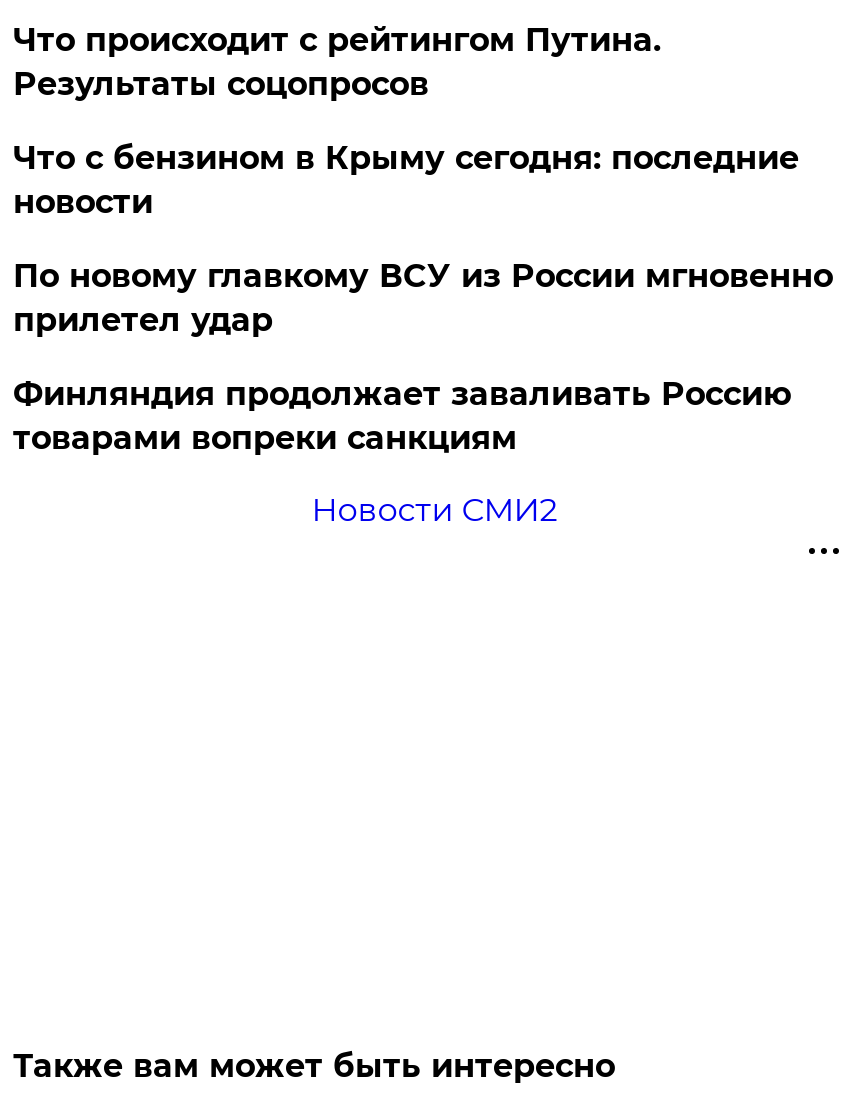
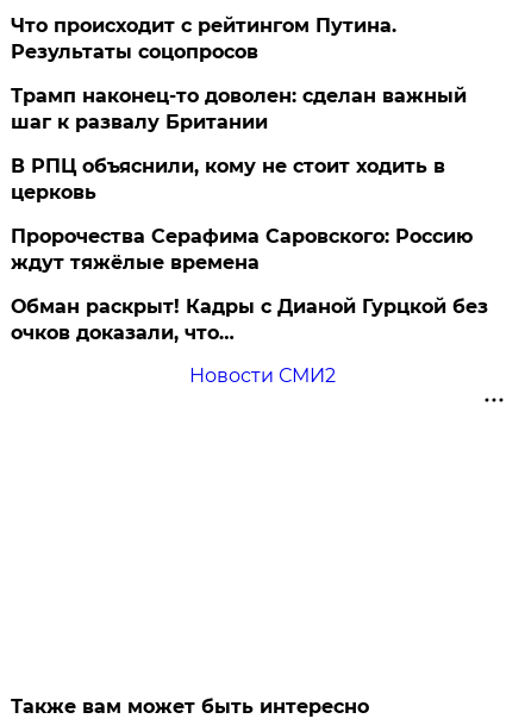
- Что с бензином в Крыму сегодня: последние
- новости
- По новому главкому ВСУ из России мгновенно
- прилетел удар
- Финляндия продолжает заваливать Россию
- товарами вопреки санкциям
+ Трамп наконец-то доволен: сделан важный
+ шаг к развалу Британии
+ В РПЦ объяснили, кому не стоит ходить в
+ церковь
+ Пророчества Серафима Саровского: Россию
+ ждут тяжёлые времена
+ Обман раскрыт! Кадры с Дианой Гурцкой без
+ очков доказали, что…
